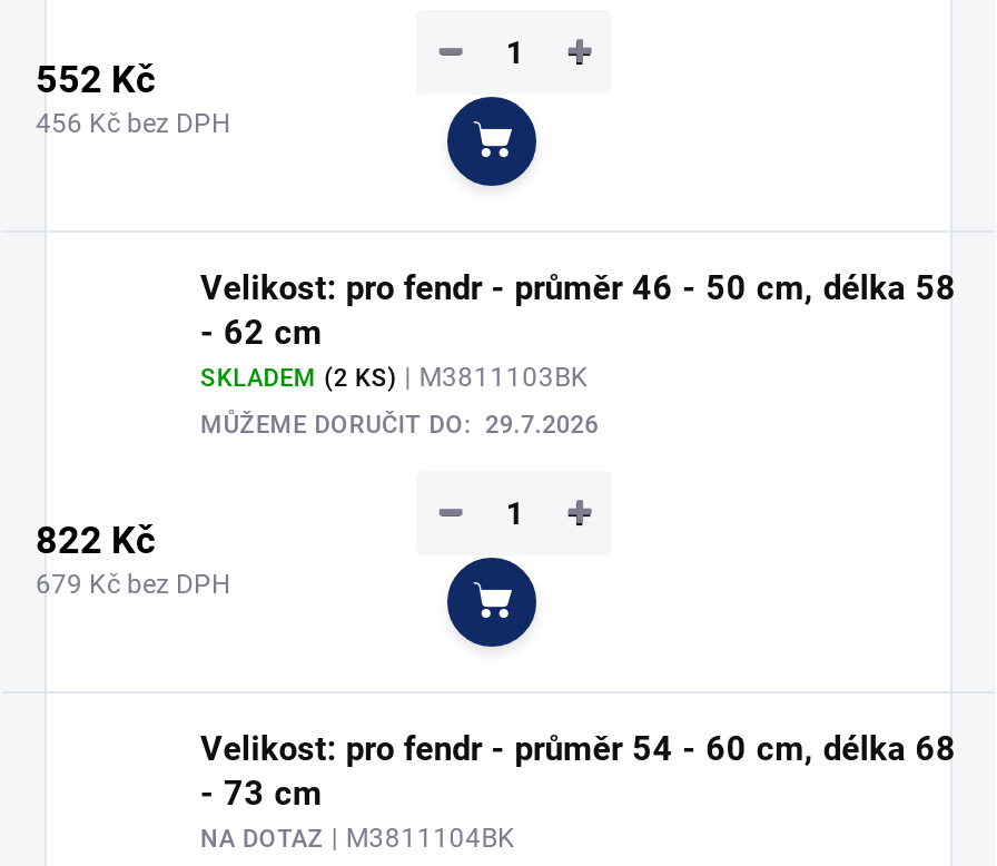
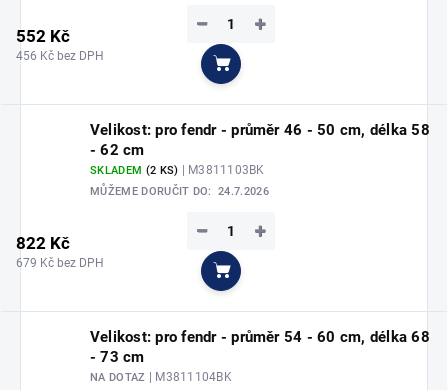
- MŮŽEME DORUČIT DO: 29.7.2026
+ MŮŽEME DORUČIT DO: 24.7.2026
